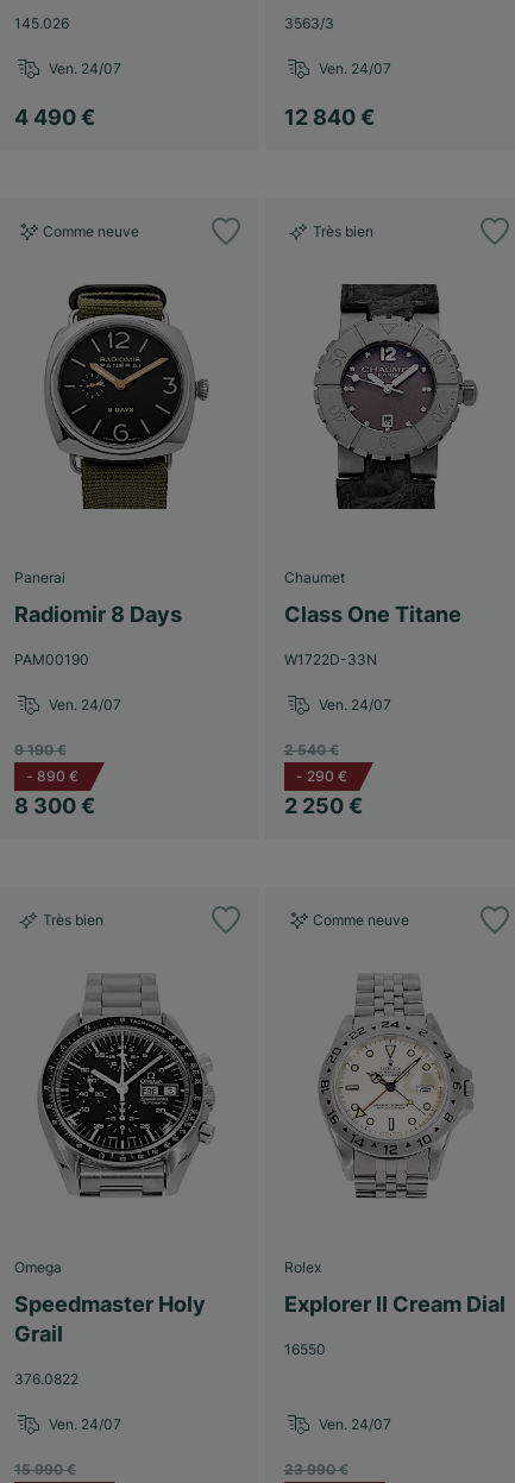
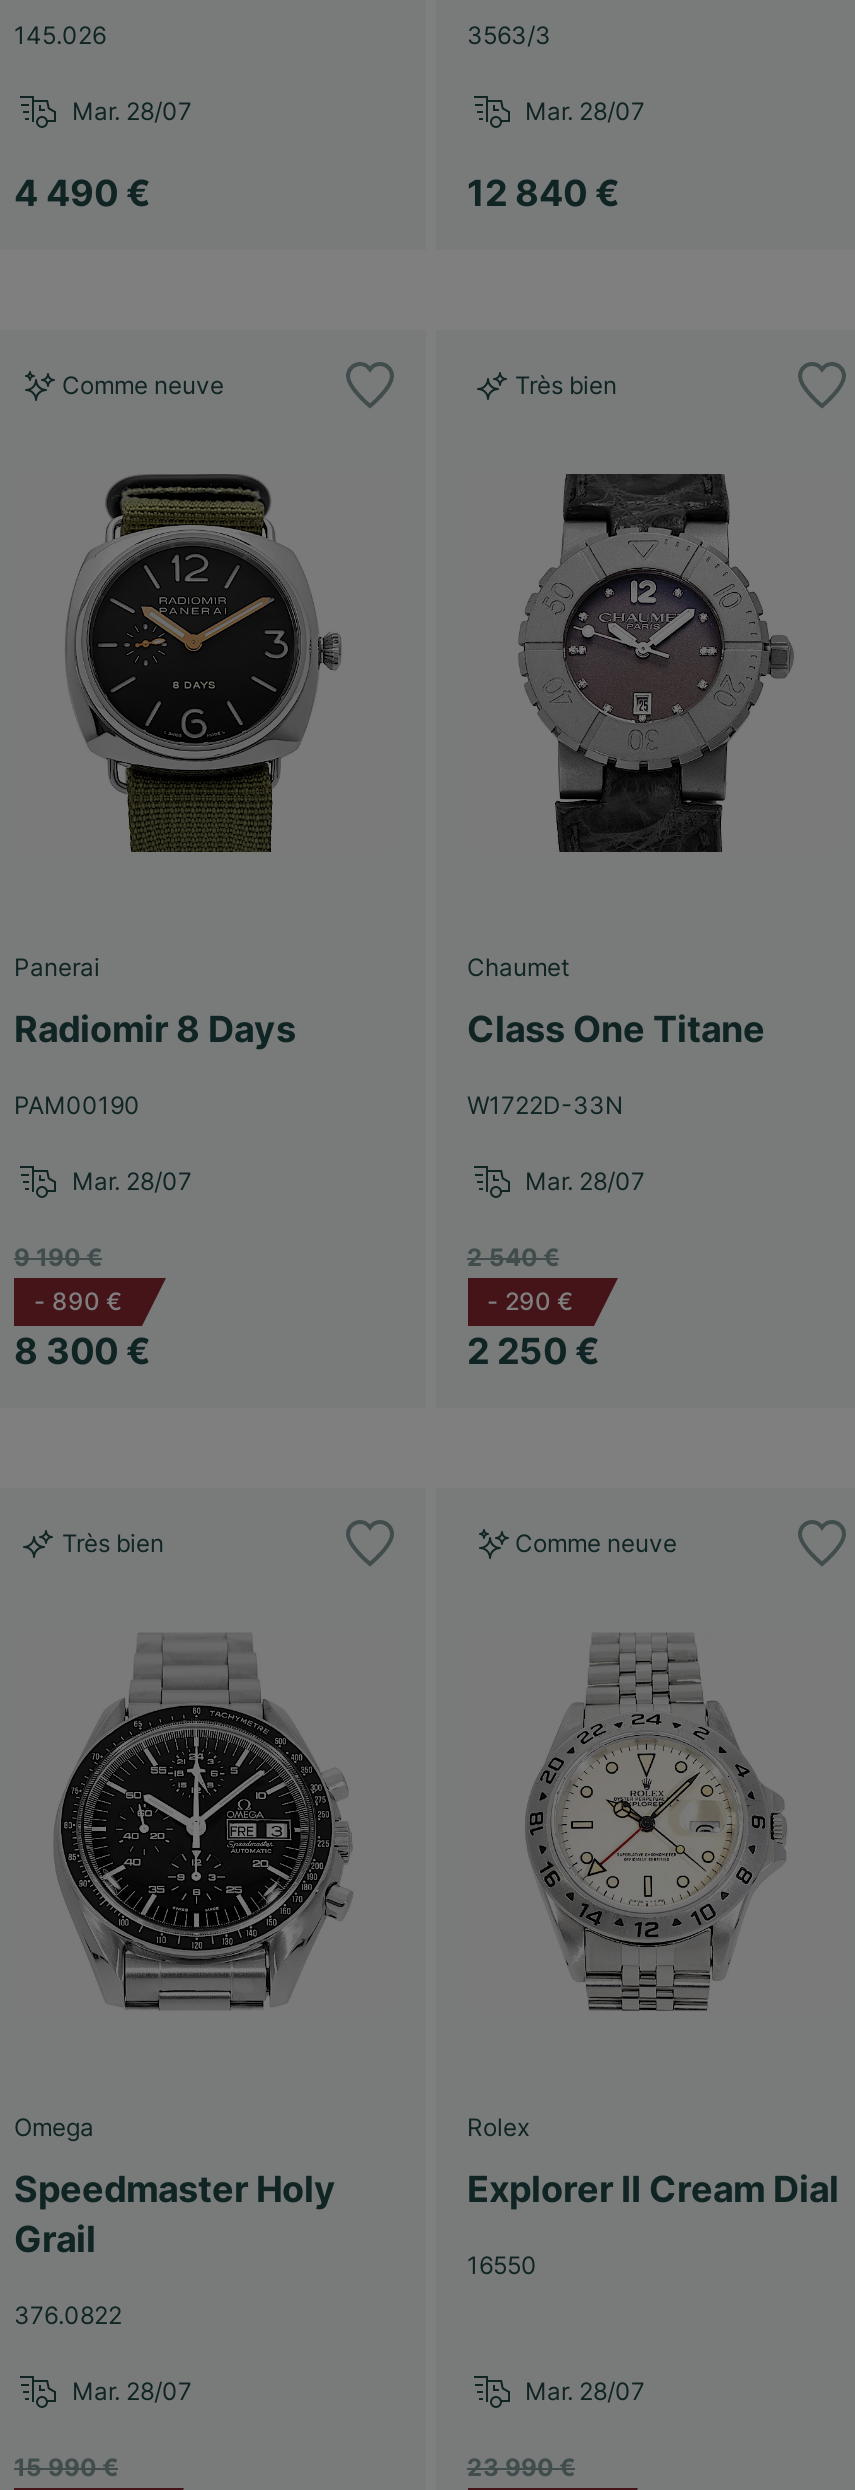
- Ven. 24/07
+ Mar. 28/07

- Ven. 24/07
+ Mar. 28/07

- Ven. 24/07
+ Mar. 28/07

- Ven. 24/07
+ Mar. 28/07

- Ven. 24/07
+ Mar. 28/07

- Ven. 24/07
+ Mar. 28/07
